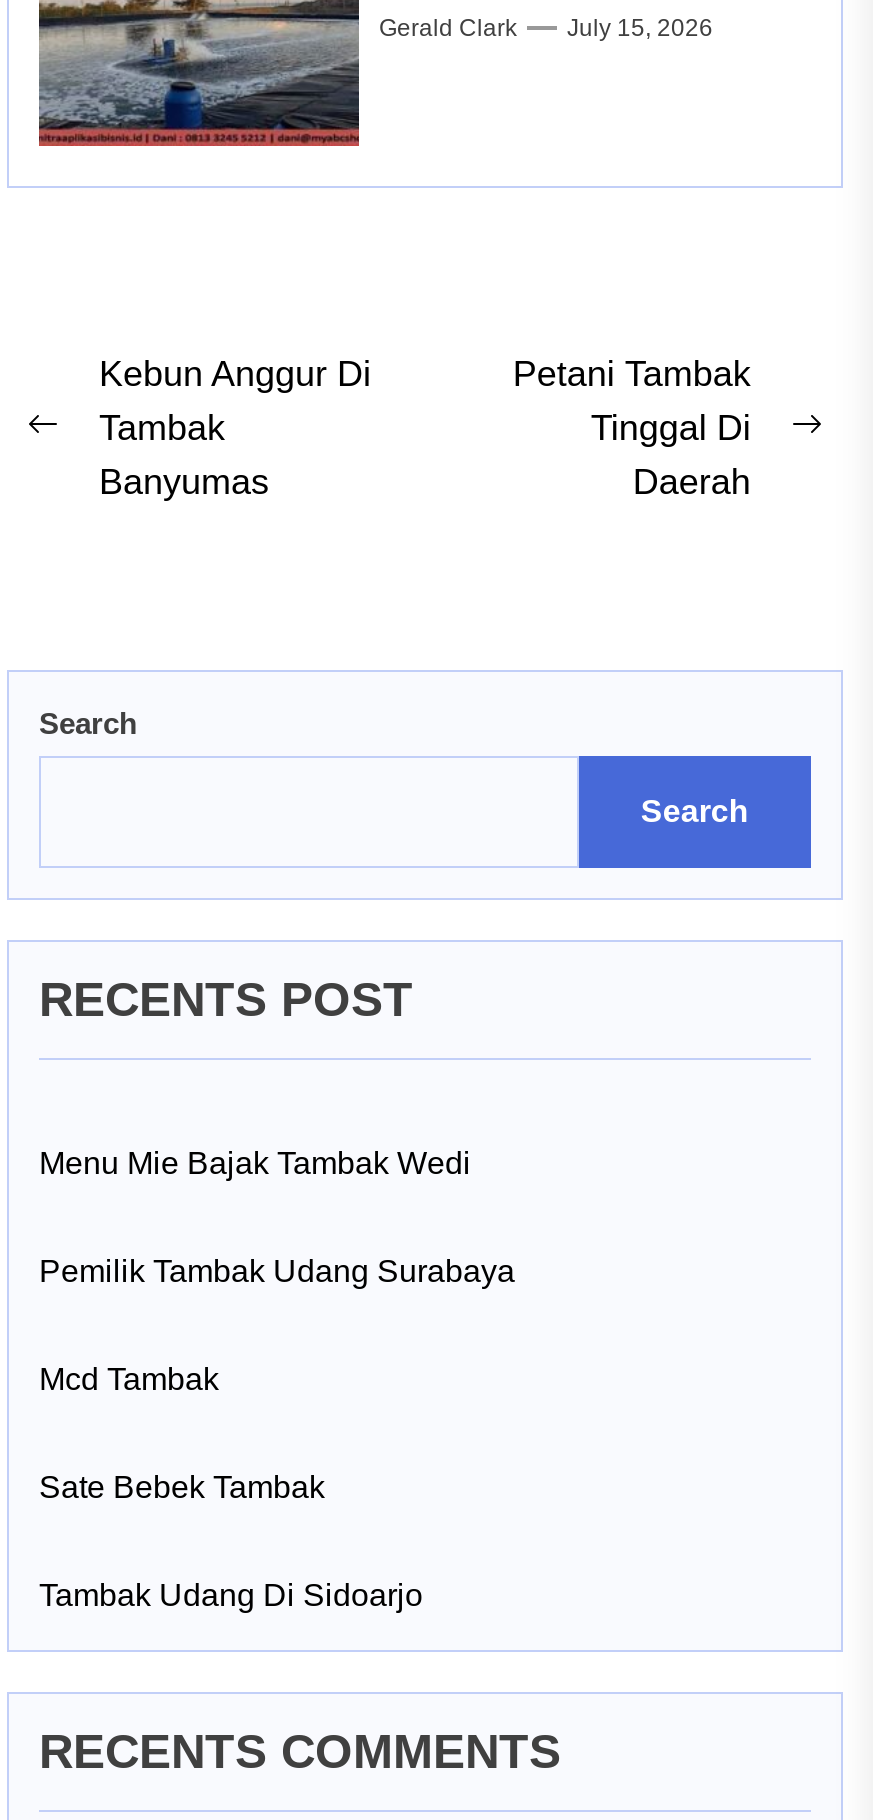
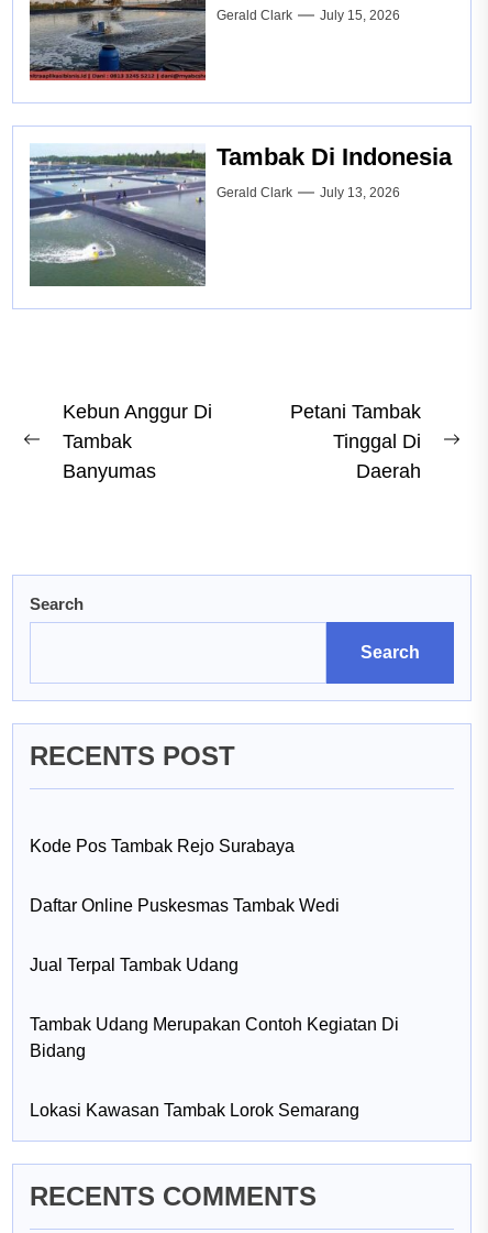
+ [image]
+ Tambak Di Indonesia
+ Gerald Clark
+ July 13, 2026

- Menu Mie Bajak Tambak Wedi
+ Kode Pos Tambak Rejo Surabaya

- Pemilik Tambak Udang Surabaya
+ Daftar Online Puskesmas Tambak Wedi

- Mcd Tambak
+ Jual Terpal Tambak Udang

- Sate Bebek Tambak
+ Tambak Udang Merupakan Contoh Kegiatan Di
+ Bidang

- Tambak Udang Di Sidoarjo
+ Lokasi Kawasan Tambak Lorok Semarang
